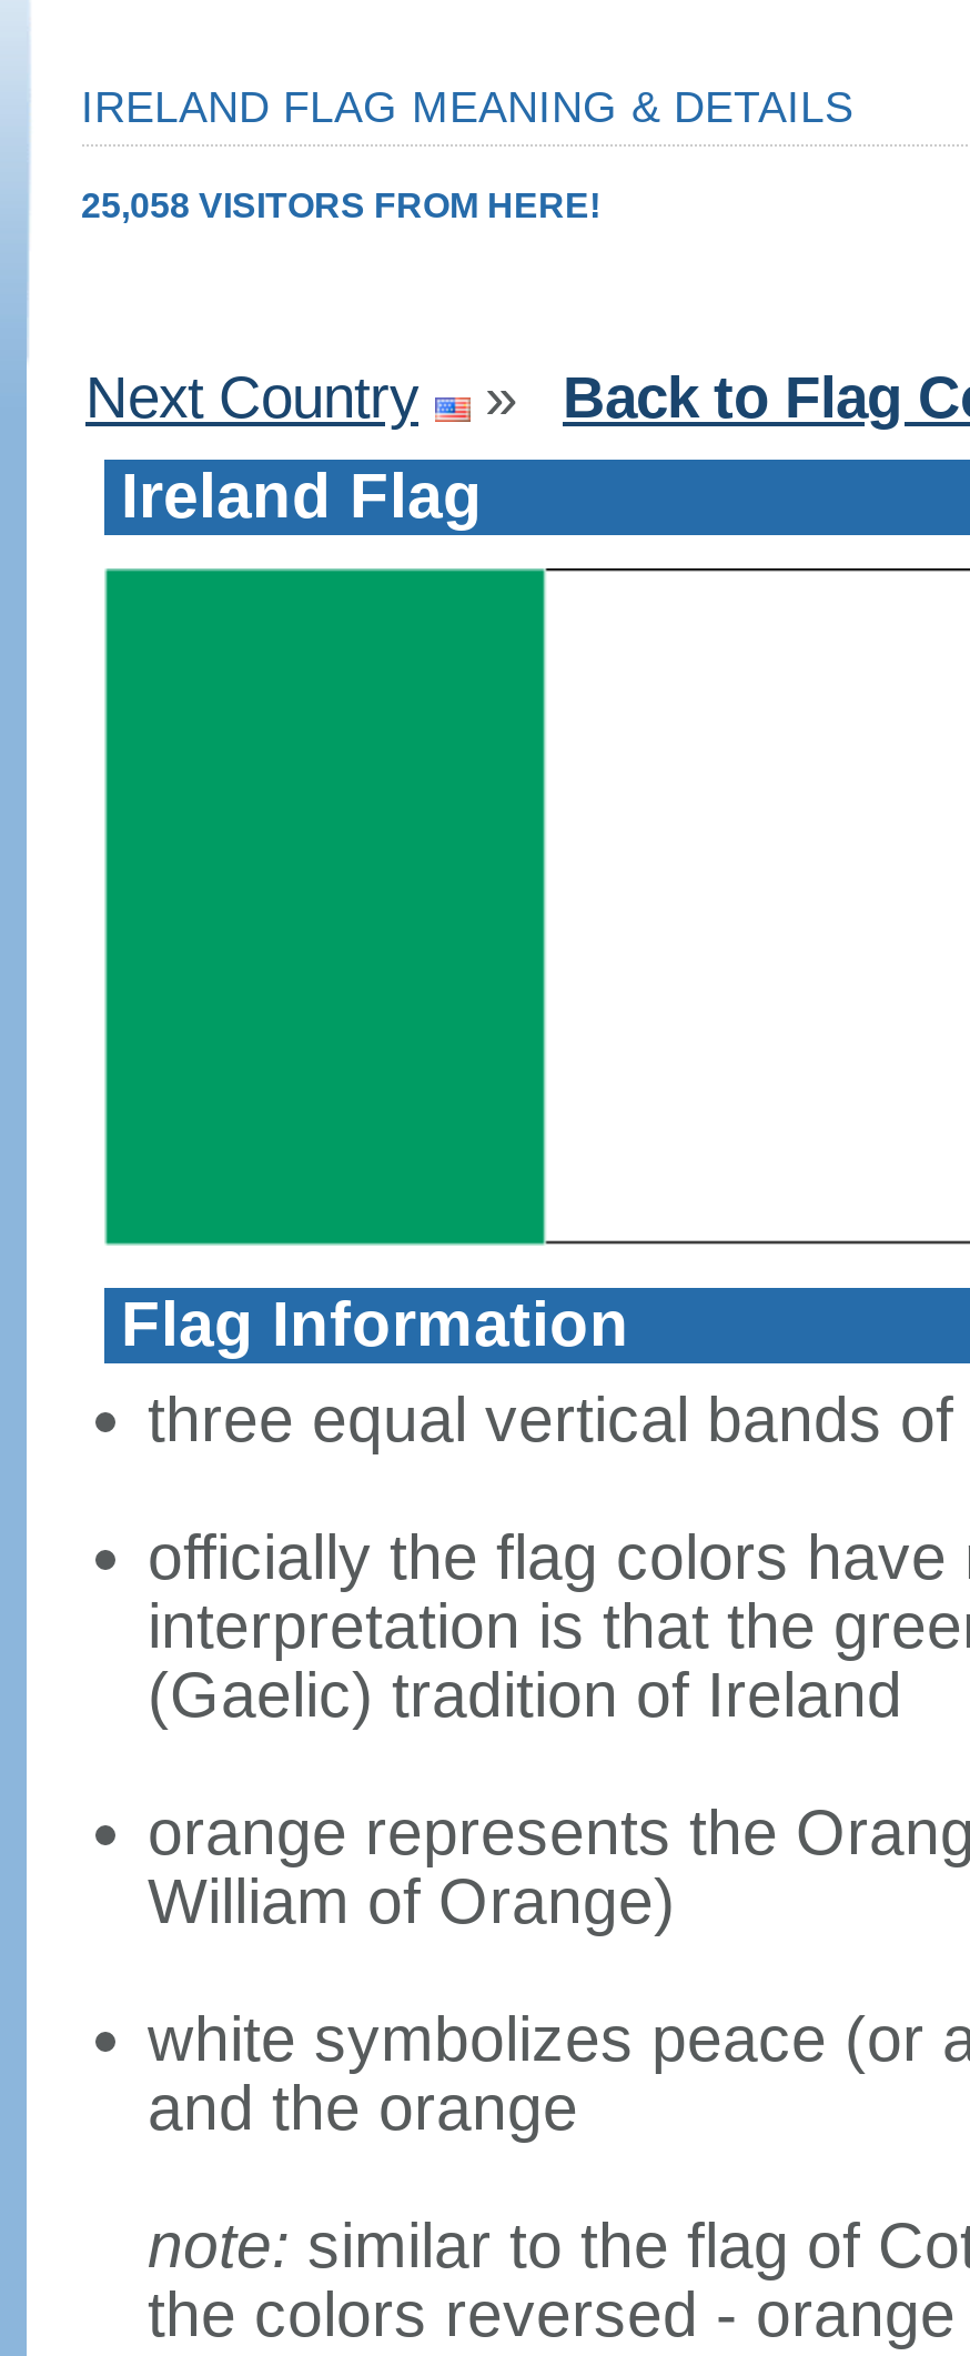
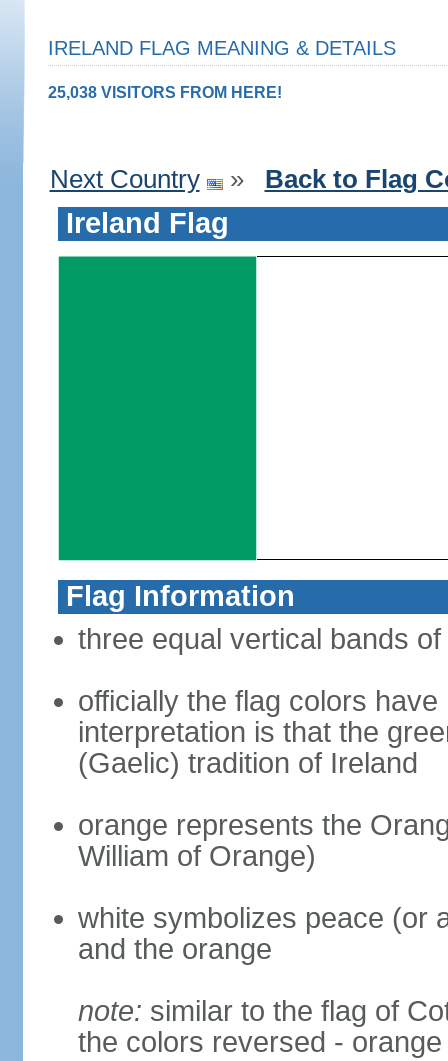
- 25,058 VISITORS FROM HERE!
+ 25,038 VISITORS FROM HERE!
